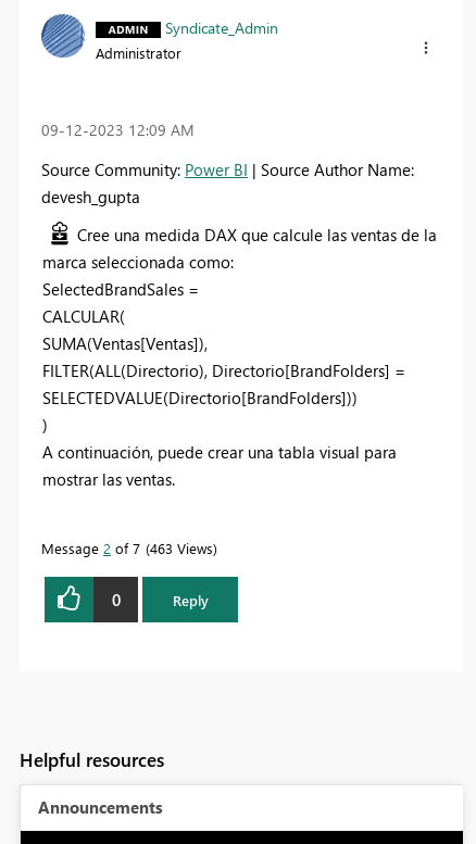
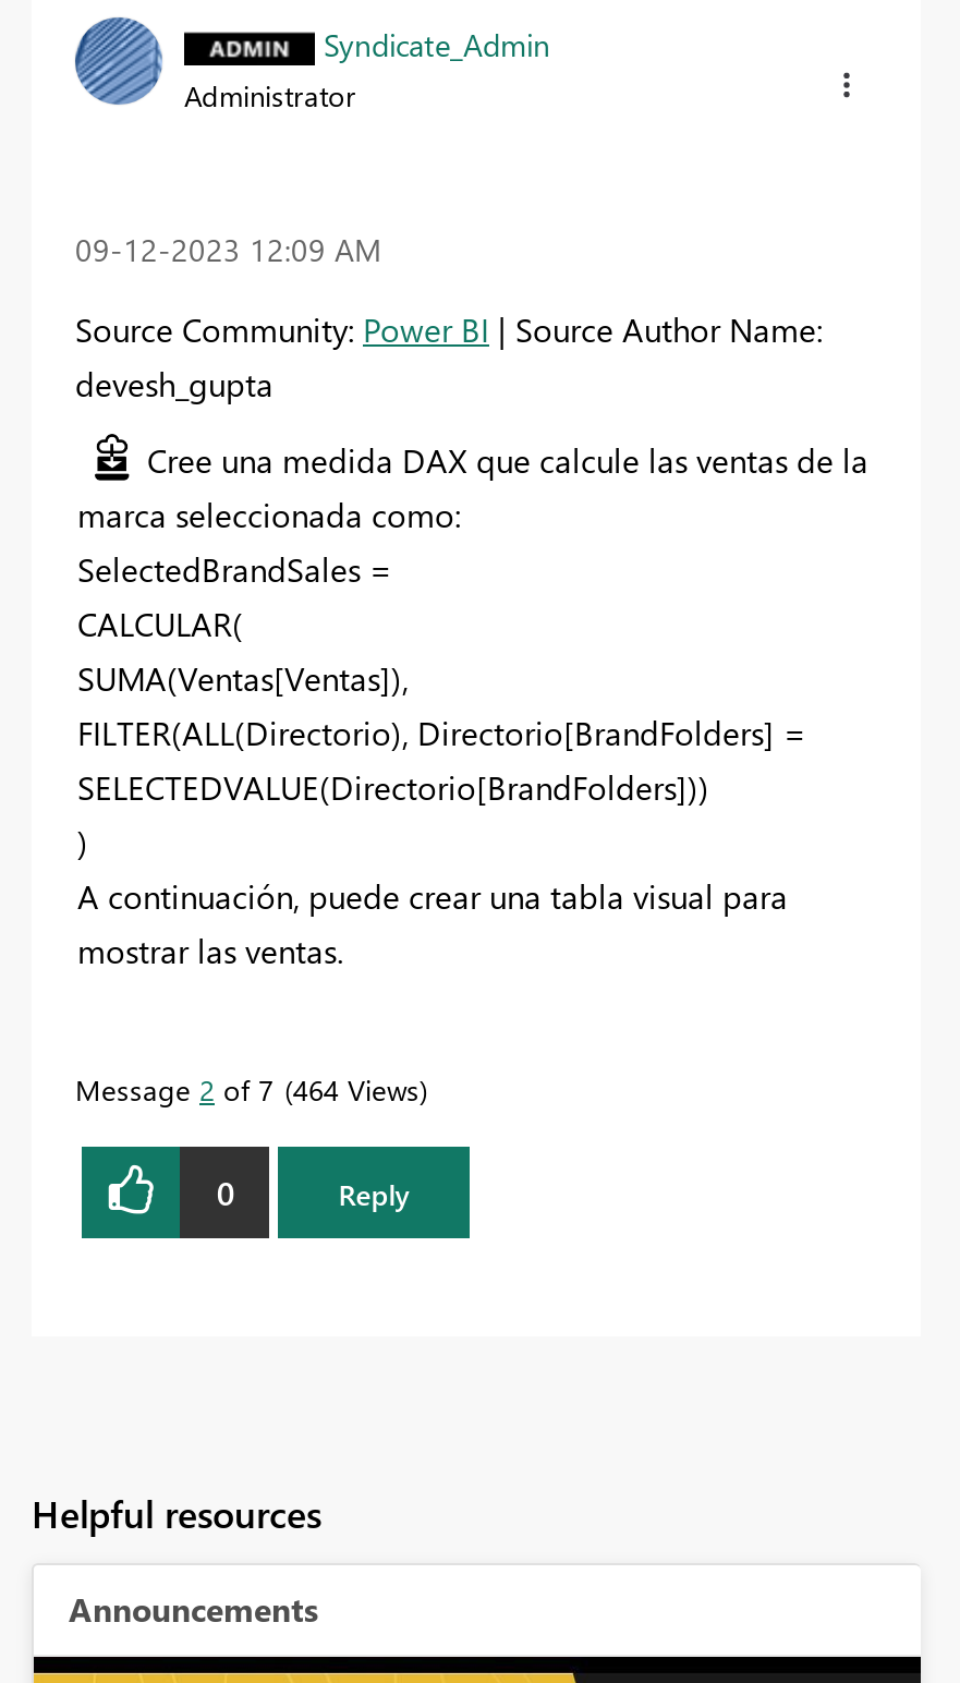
- Message 2 of 7 463 Views
+ Message 2 of 7 464 Views
